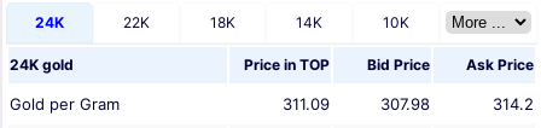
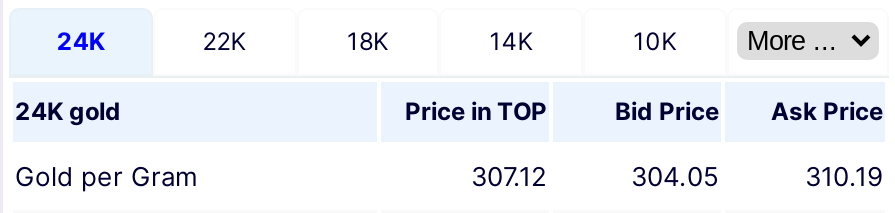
- 311.09
+ 307.12

- 307.98
+ 304.05

- 314.2
+ 310.19
